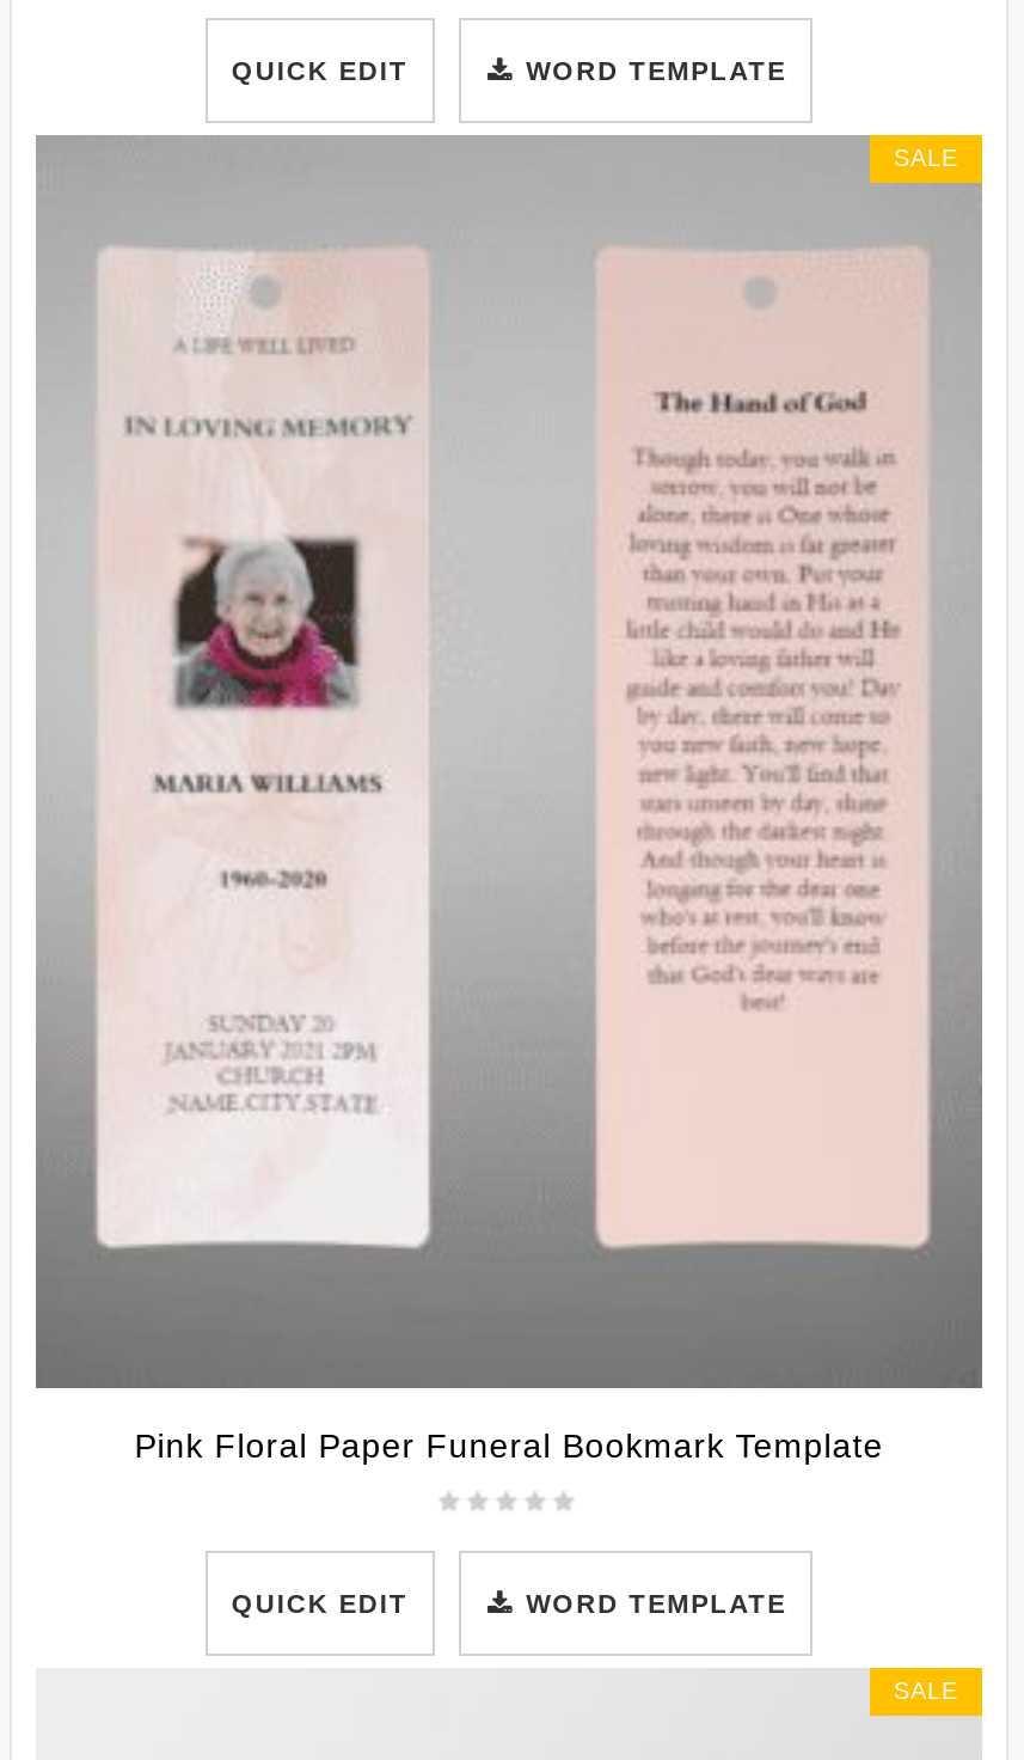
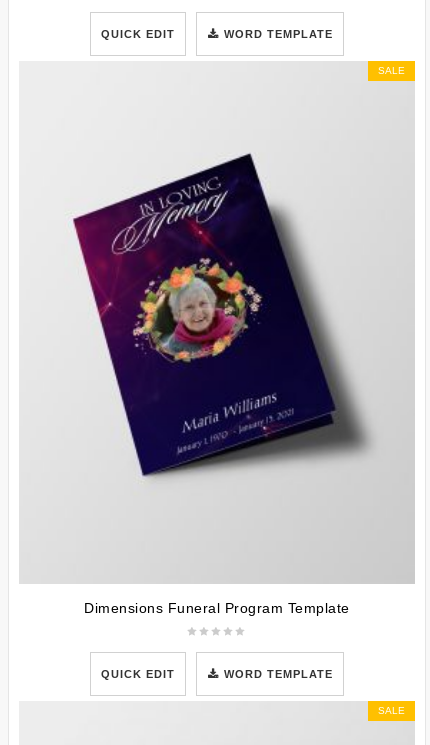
- [image]
- Pink Floral Paper Funeral Bookmark Template
+ [image]
+ Dimensions Funeral Program Template
